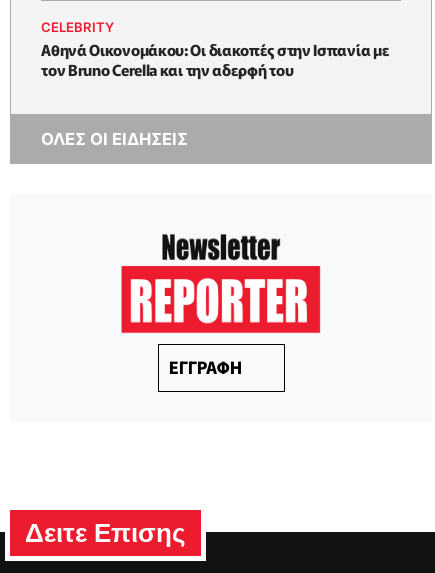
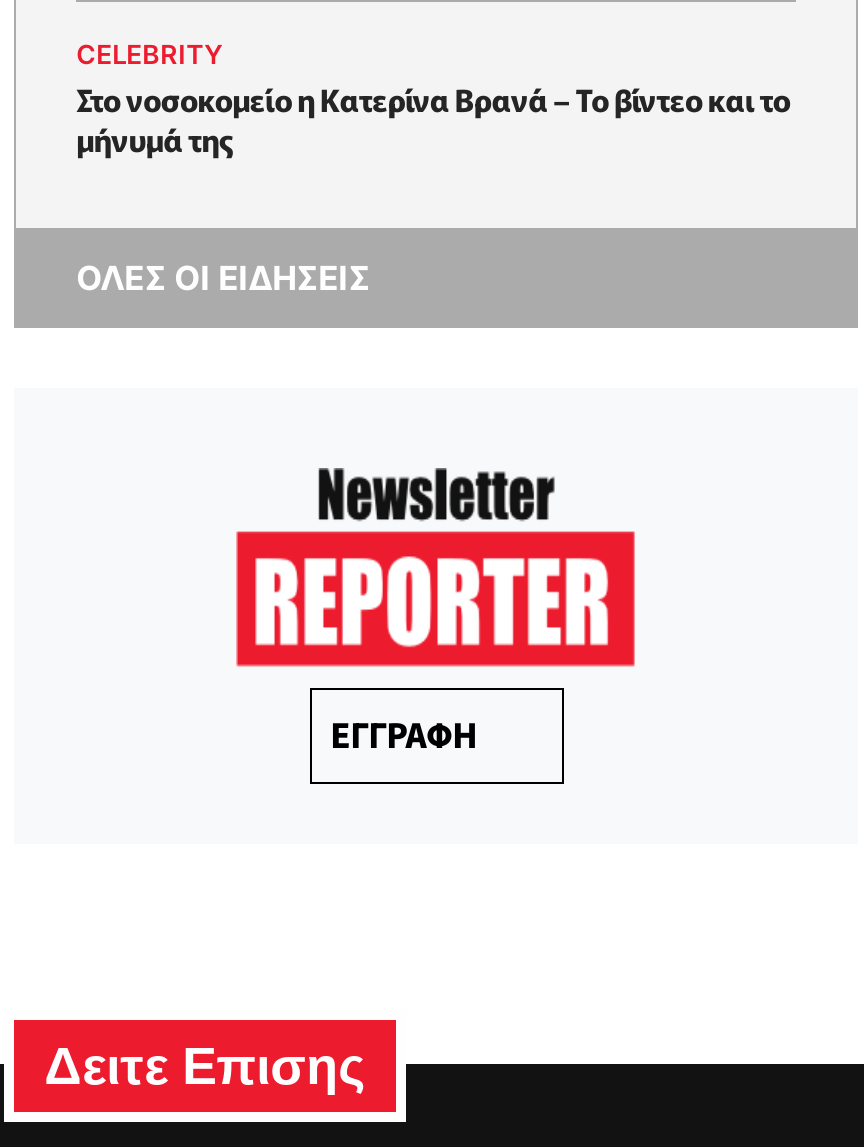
- Αθηνά Οικονομάκου: Οι διακοπές στην Ισπανία με
- τον Bruno Cerella και την αδερφή του
+ Στο νοσοκομείο η Κατερίνα Βρανά – Το βίντεο και το
+ μήνυμά της
